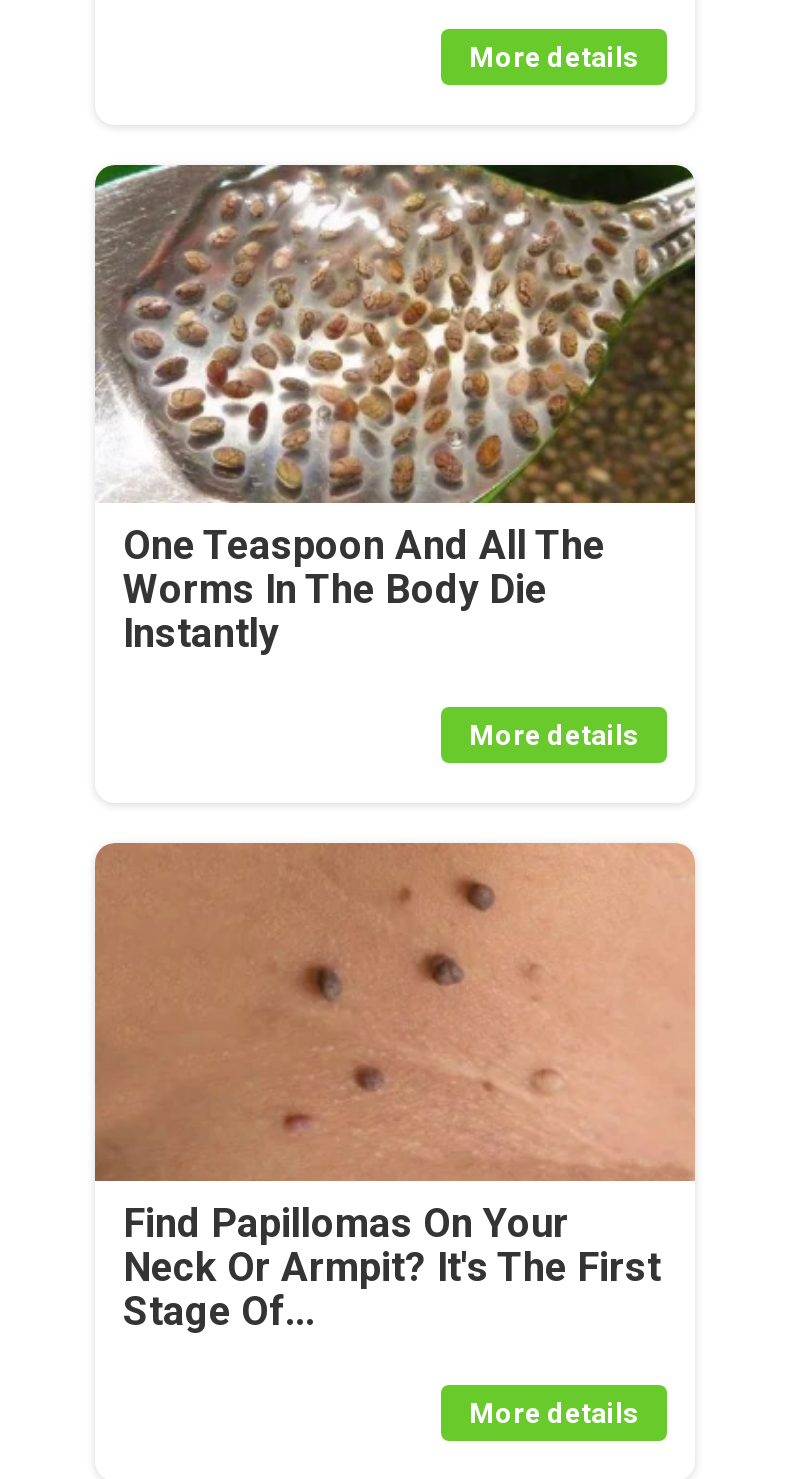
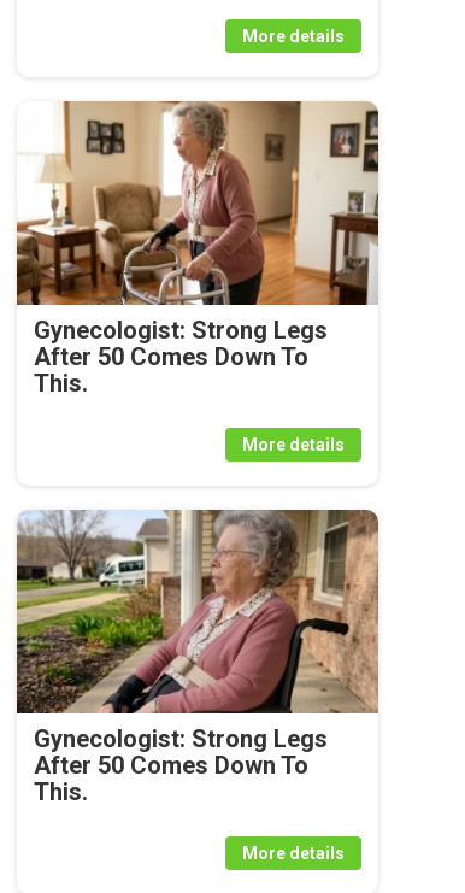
- [image]
- One Teaspoon And All The
- Worms In The Body Die
- Instantly
+ [image]
+ Gynecologist: Strong Legs
+ After 50 Comes Down To
+ This.

- [image]
- Find Papillomas On Your
- Neck Or Armpit? It's The First
- Stage Of...
+ [image]
+ Gynecologist: Strong Legs
+ After 50 Comes Down To
+ This.
